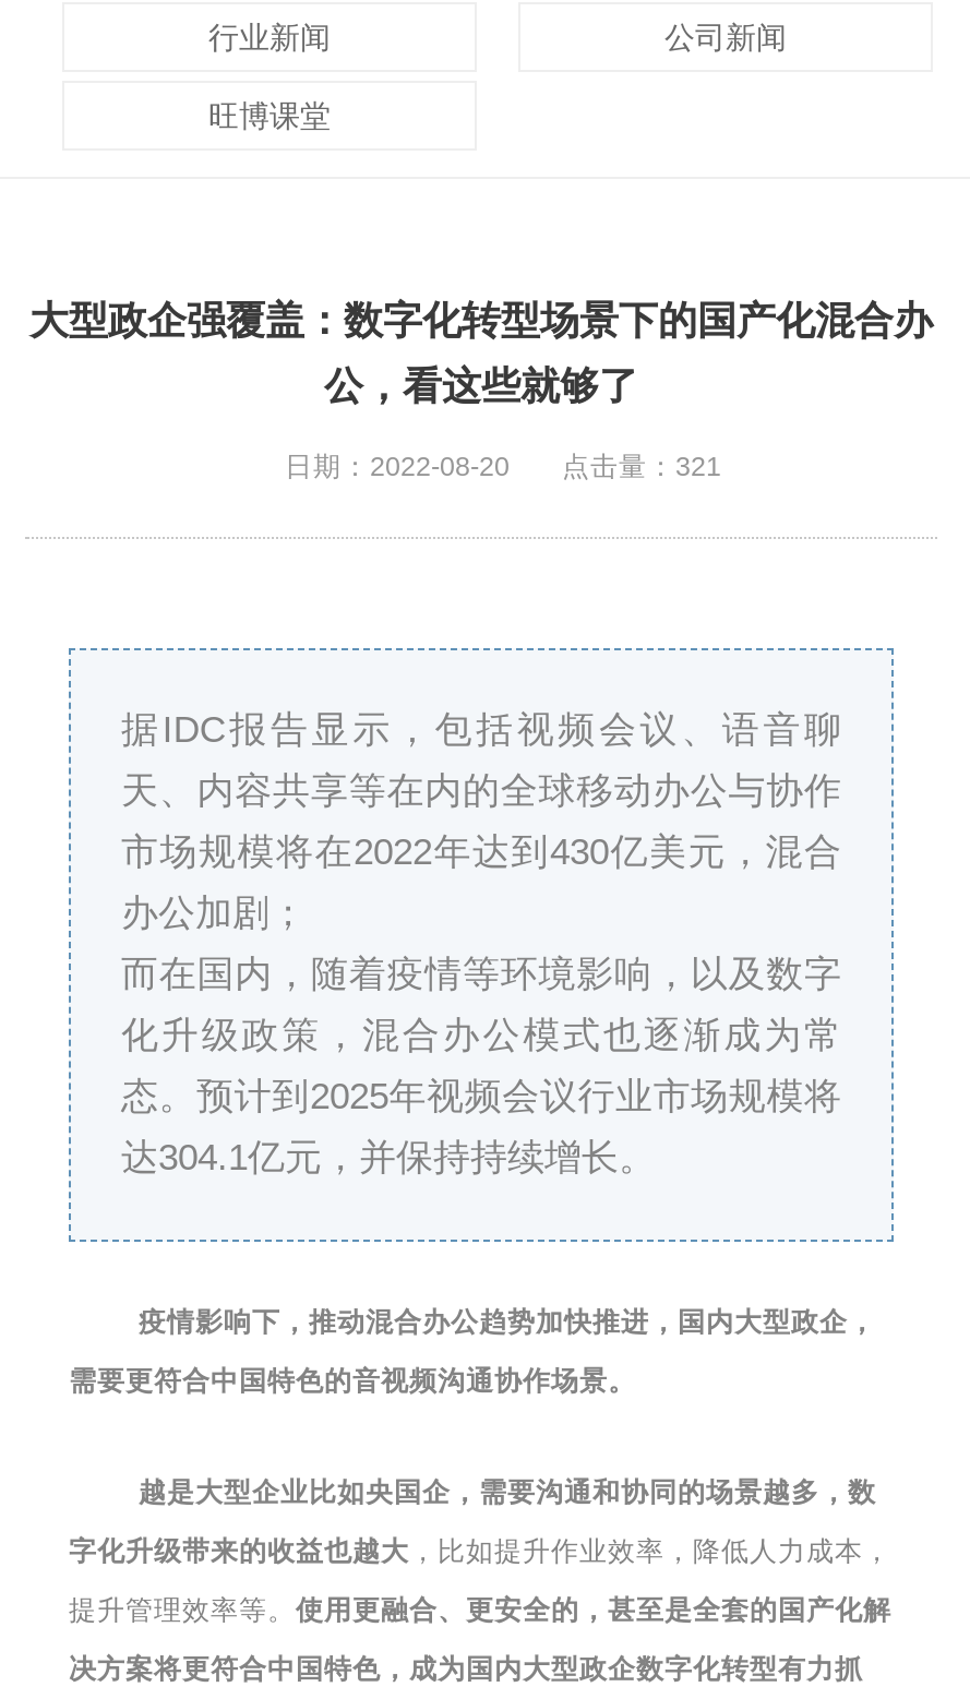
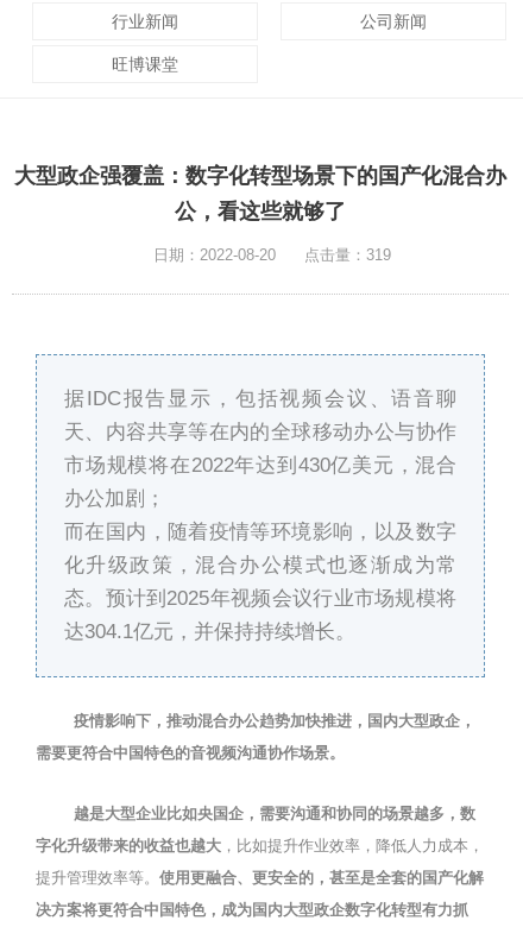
- 日期：2022-08-20 点击量：321
+ 日期：2022-08-20 点击量：319
